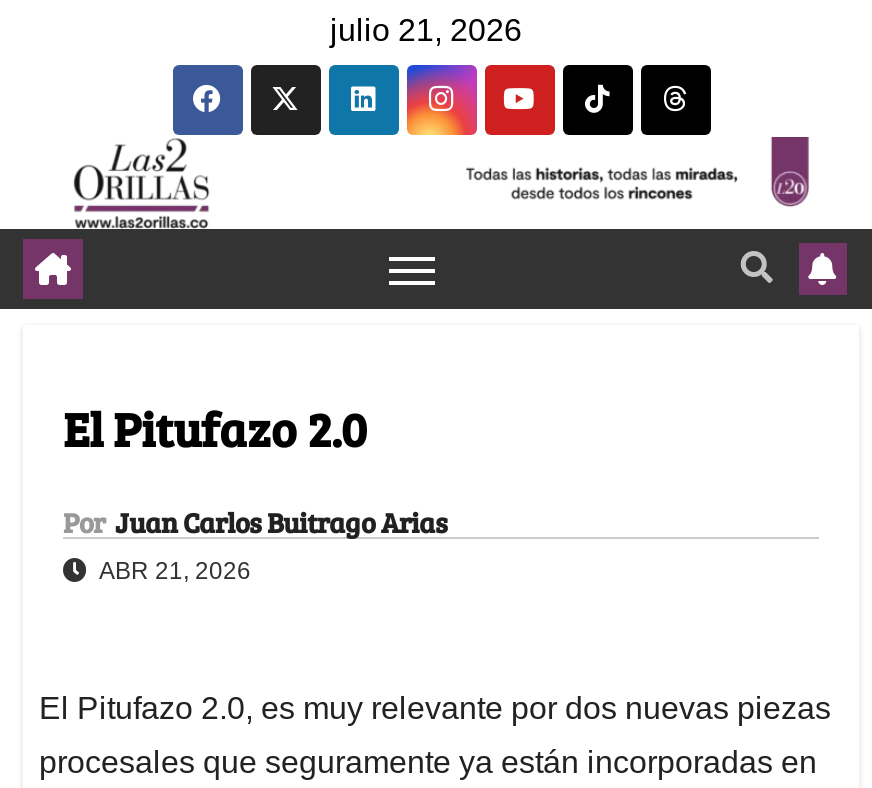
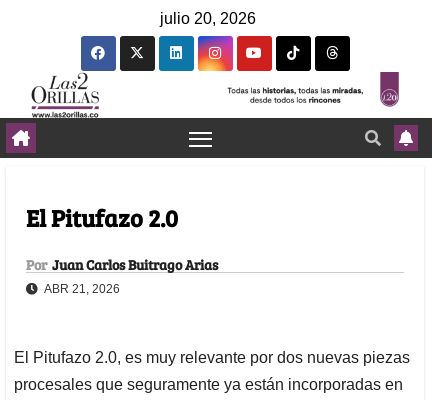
- julio 21, 2026
+ julio 20, 2026
